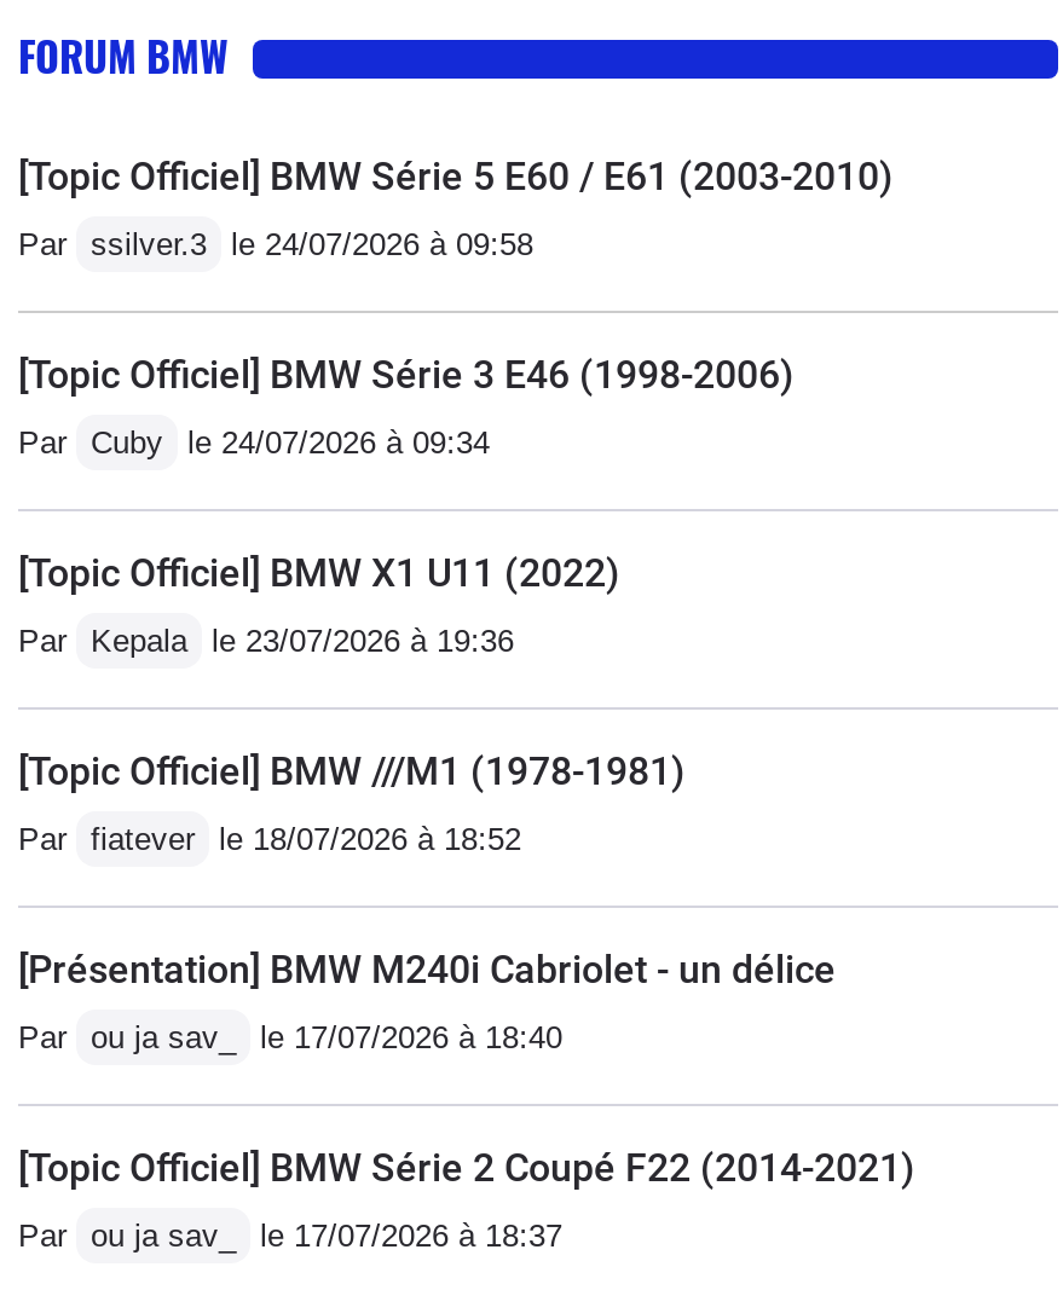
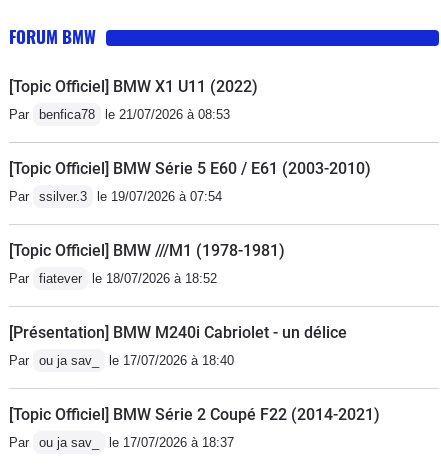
moved down: [Topic Officiel] BMW Série 5 E60 / E61 (2003-2010)

- Par ssilver.3 le 24/07/2026 à 09:58
- [Topic Officiel] BMW Série 3 E46 (1998-2006)
- Par Cuby le 24/07/2026 à 09:34

moved up: [Topic Officiel] BMW X1 U11 (2022)

- Par Kepala le 23/07/2026 à 19:36
+ Par benfica78 le 21/07/2026 à 08:53
+ Par ssilver.3 le 19/07/2026 à 07:54
